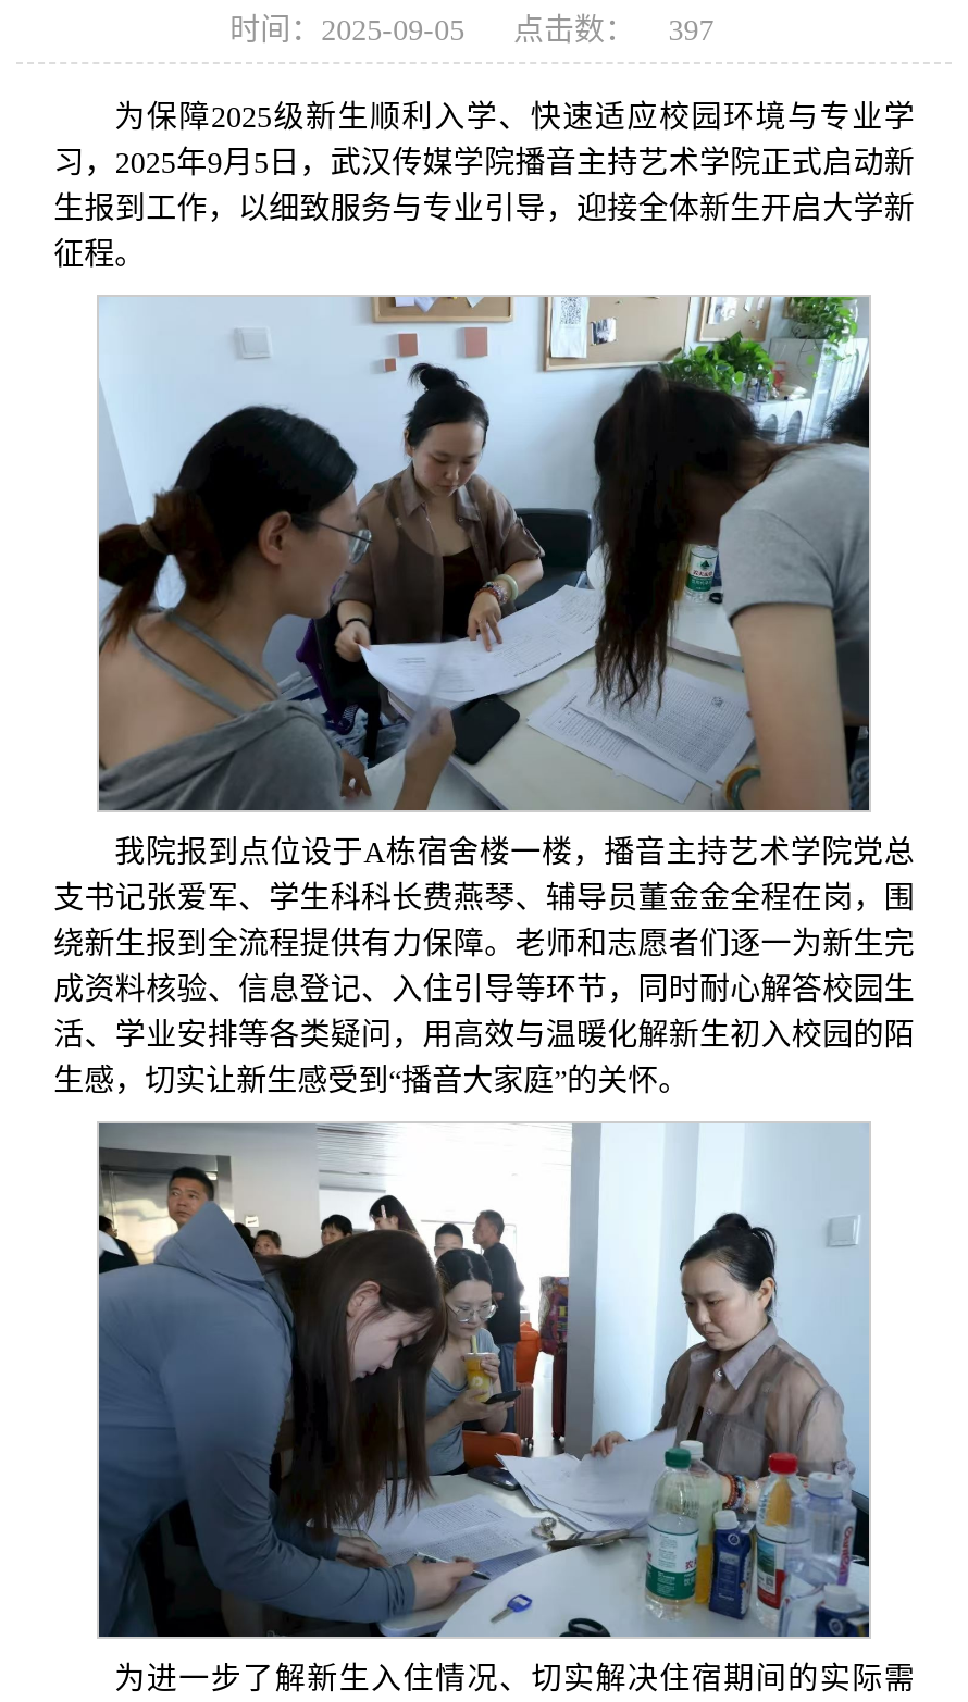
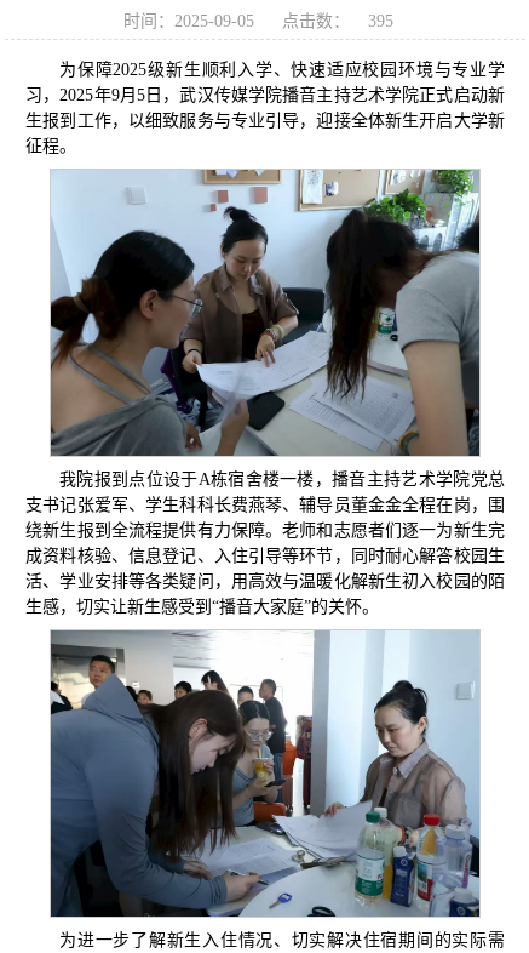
- 时间：2025-09-05 点击数： 397
+ 时间：2025-09-05 点击数： 395
